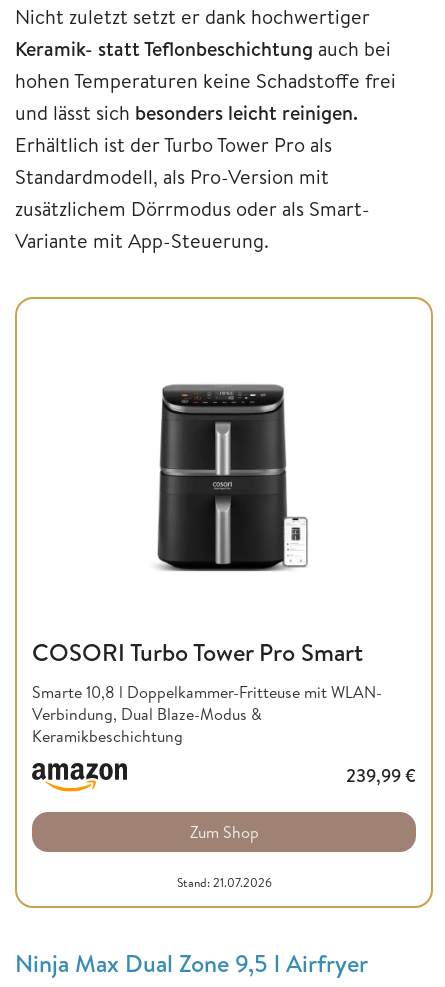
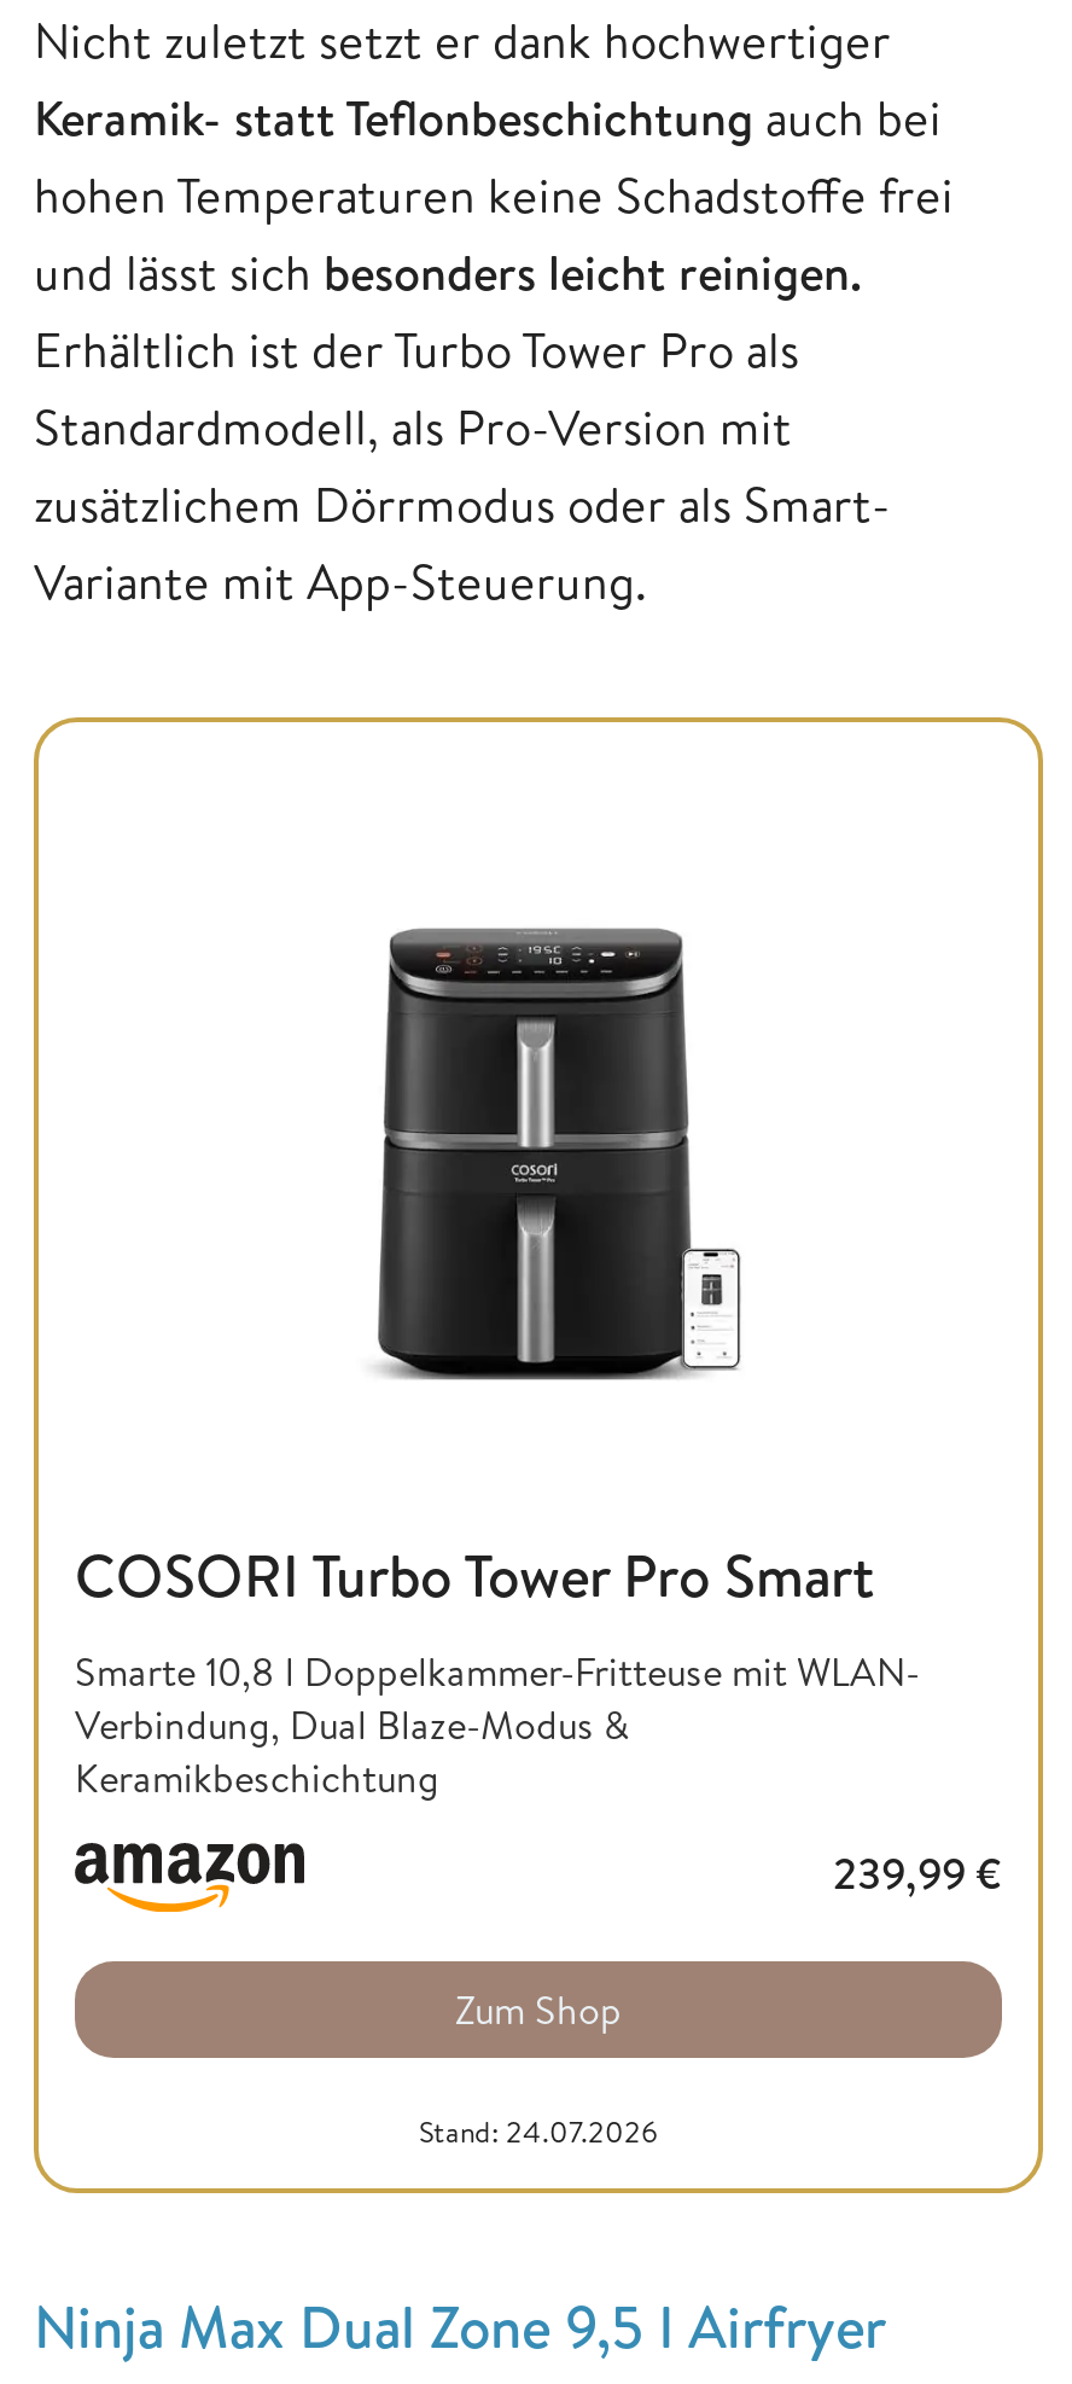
- Stand: 21.07.2026
+ Stand: 24.07.2026
